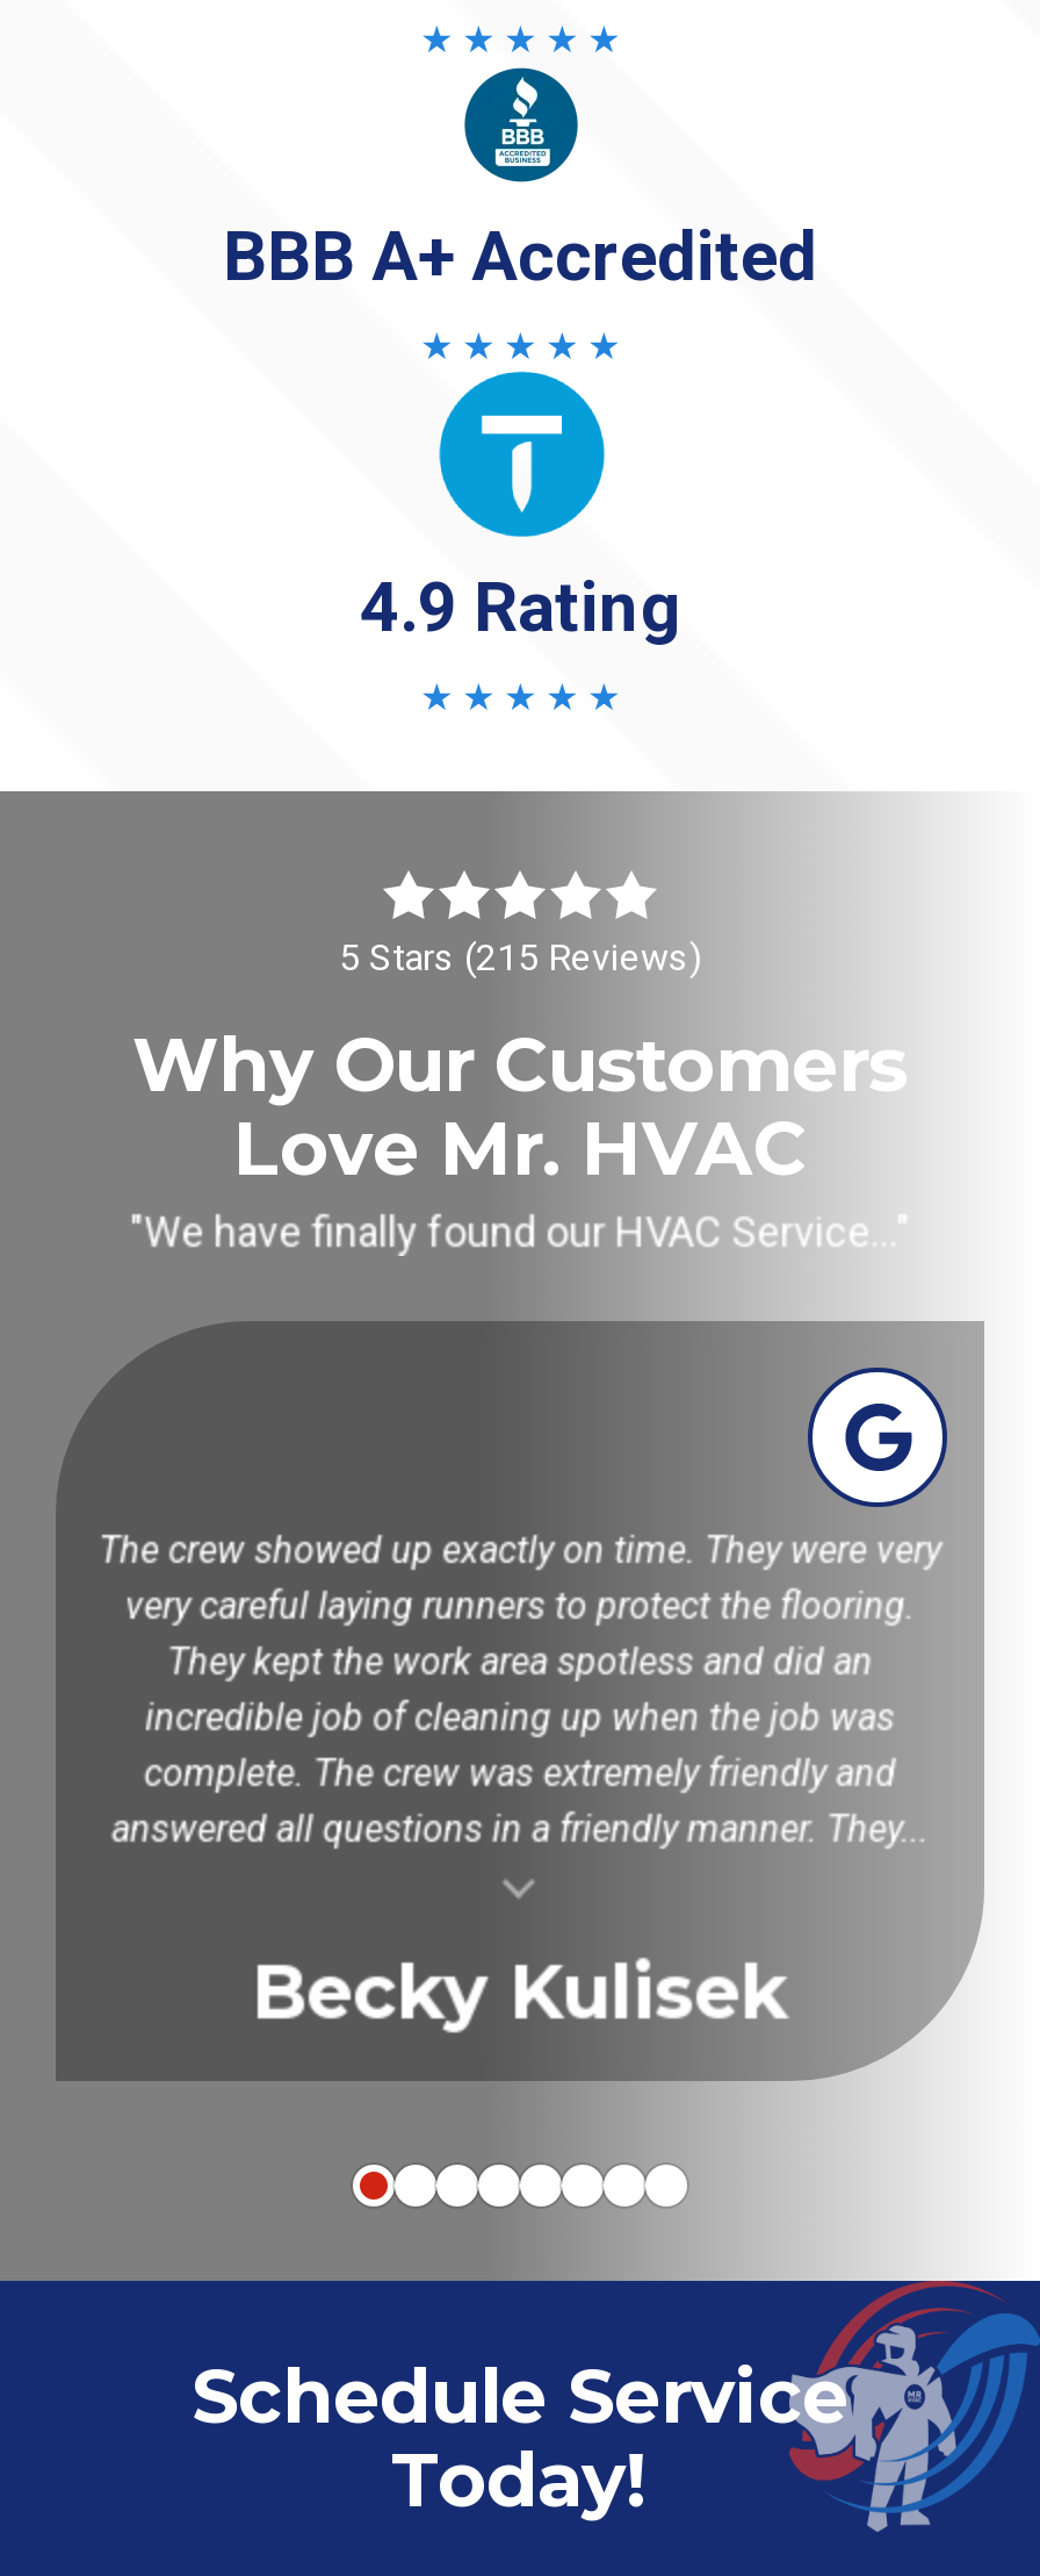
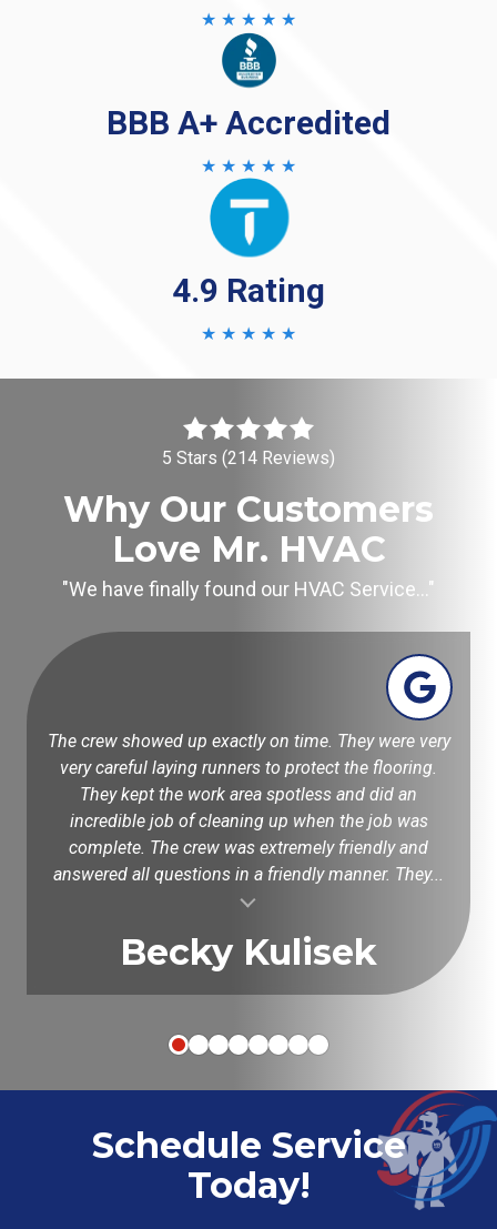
- 5 Stars (215 Reviews)
+ 5 Stars (214 Reviews)
